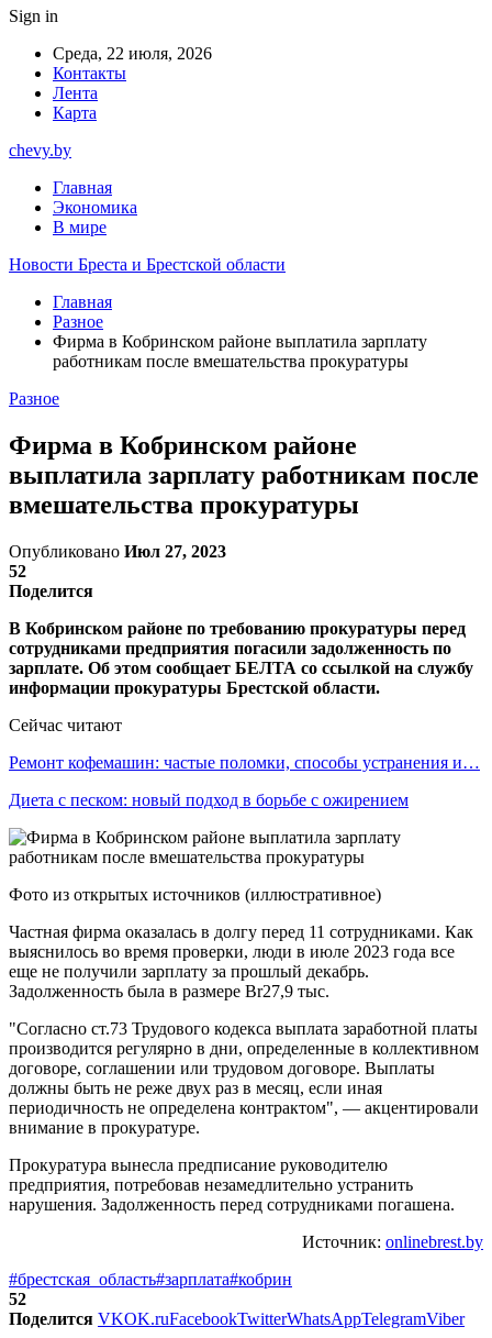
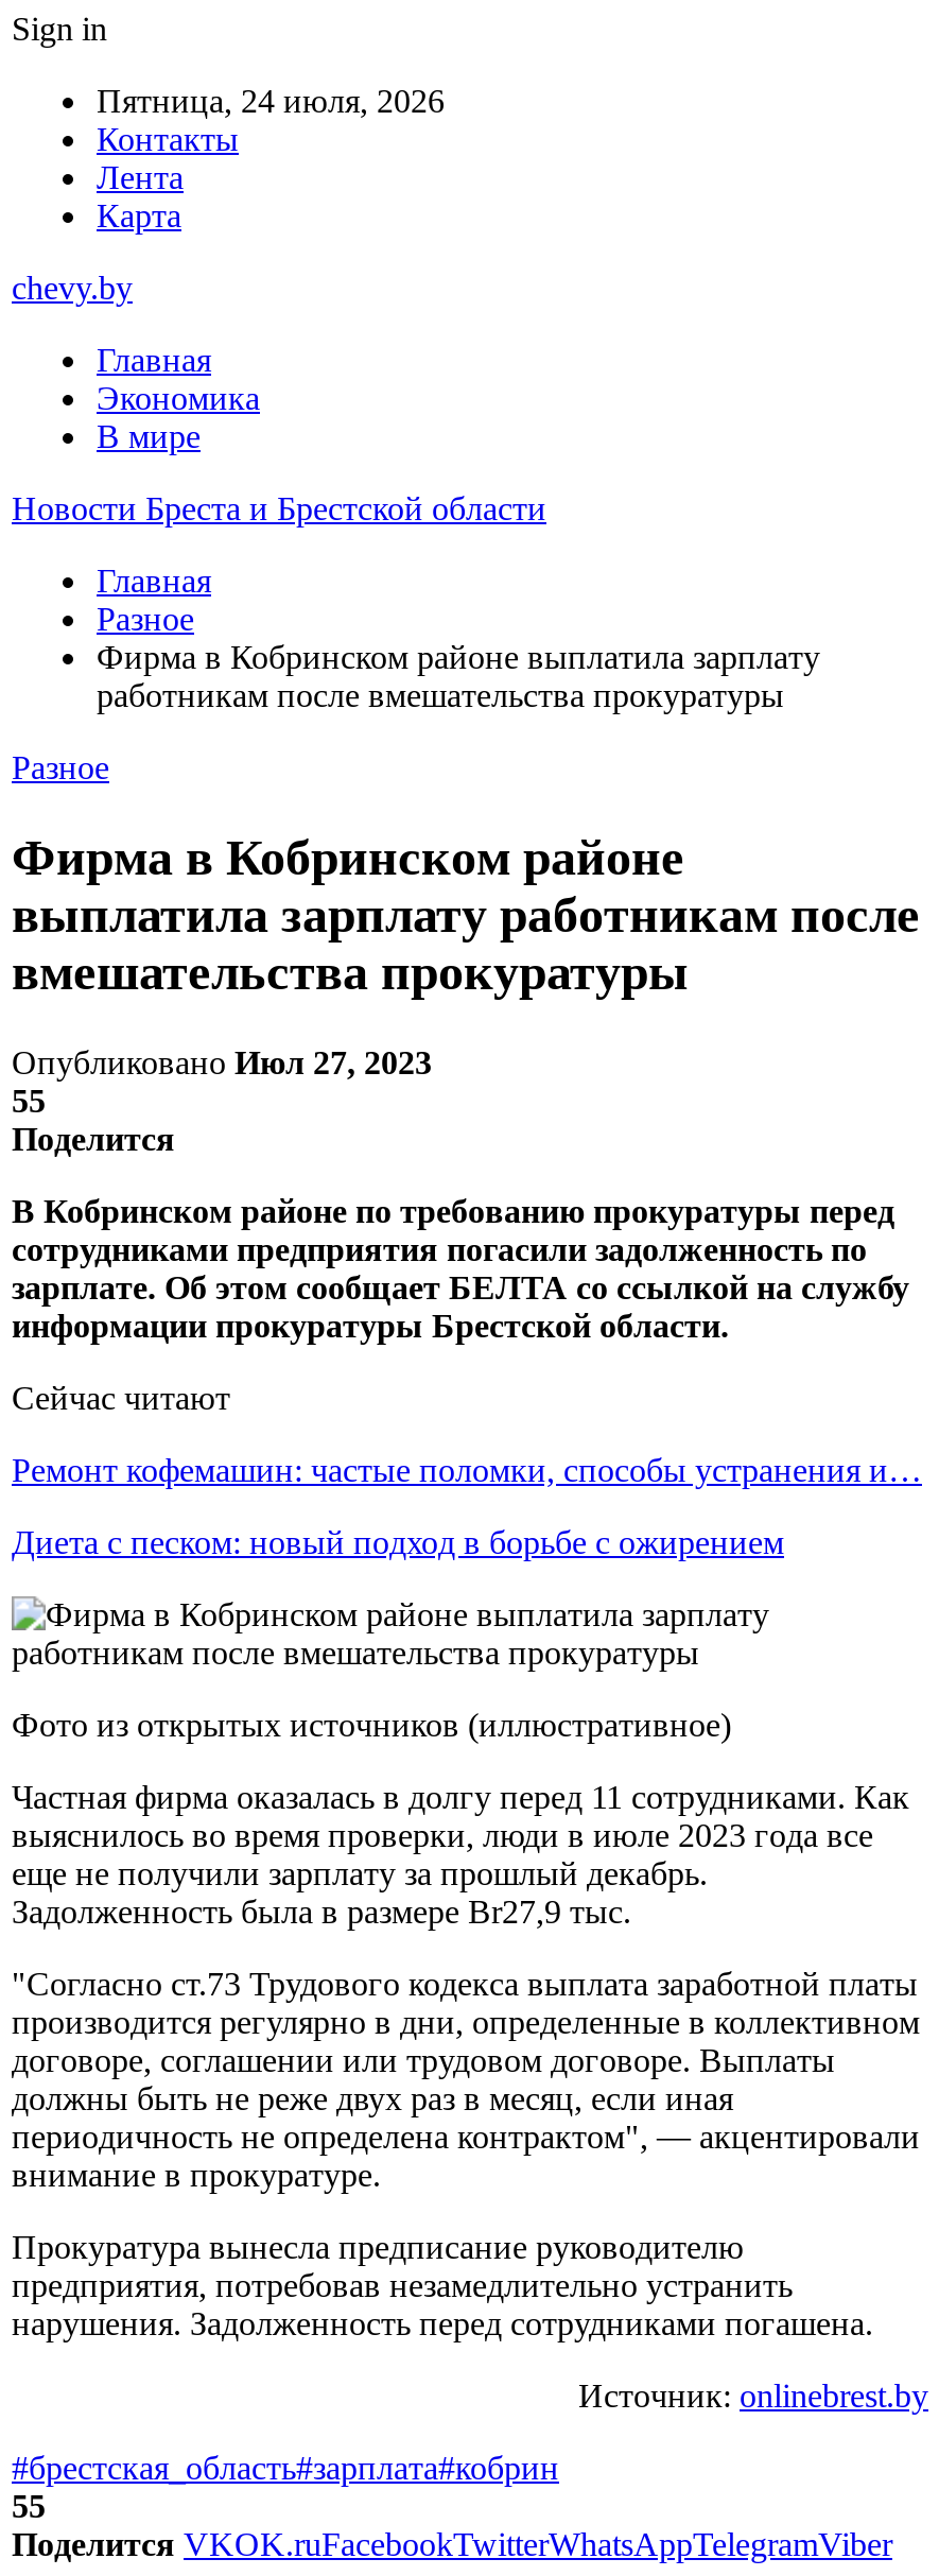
- Среда, 22 июля, 2026
+ Пятница, 24 июля, 2026

- 52
+ 55

- 52
+ 55
